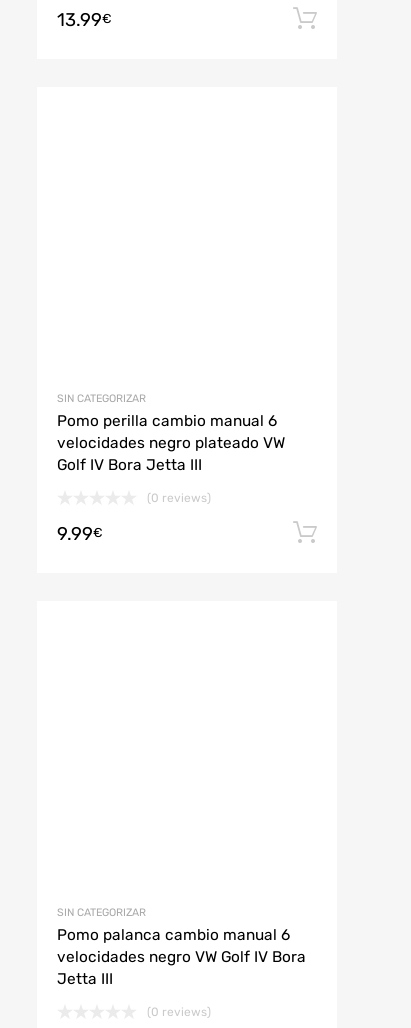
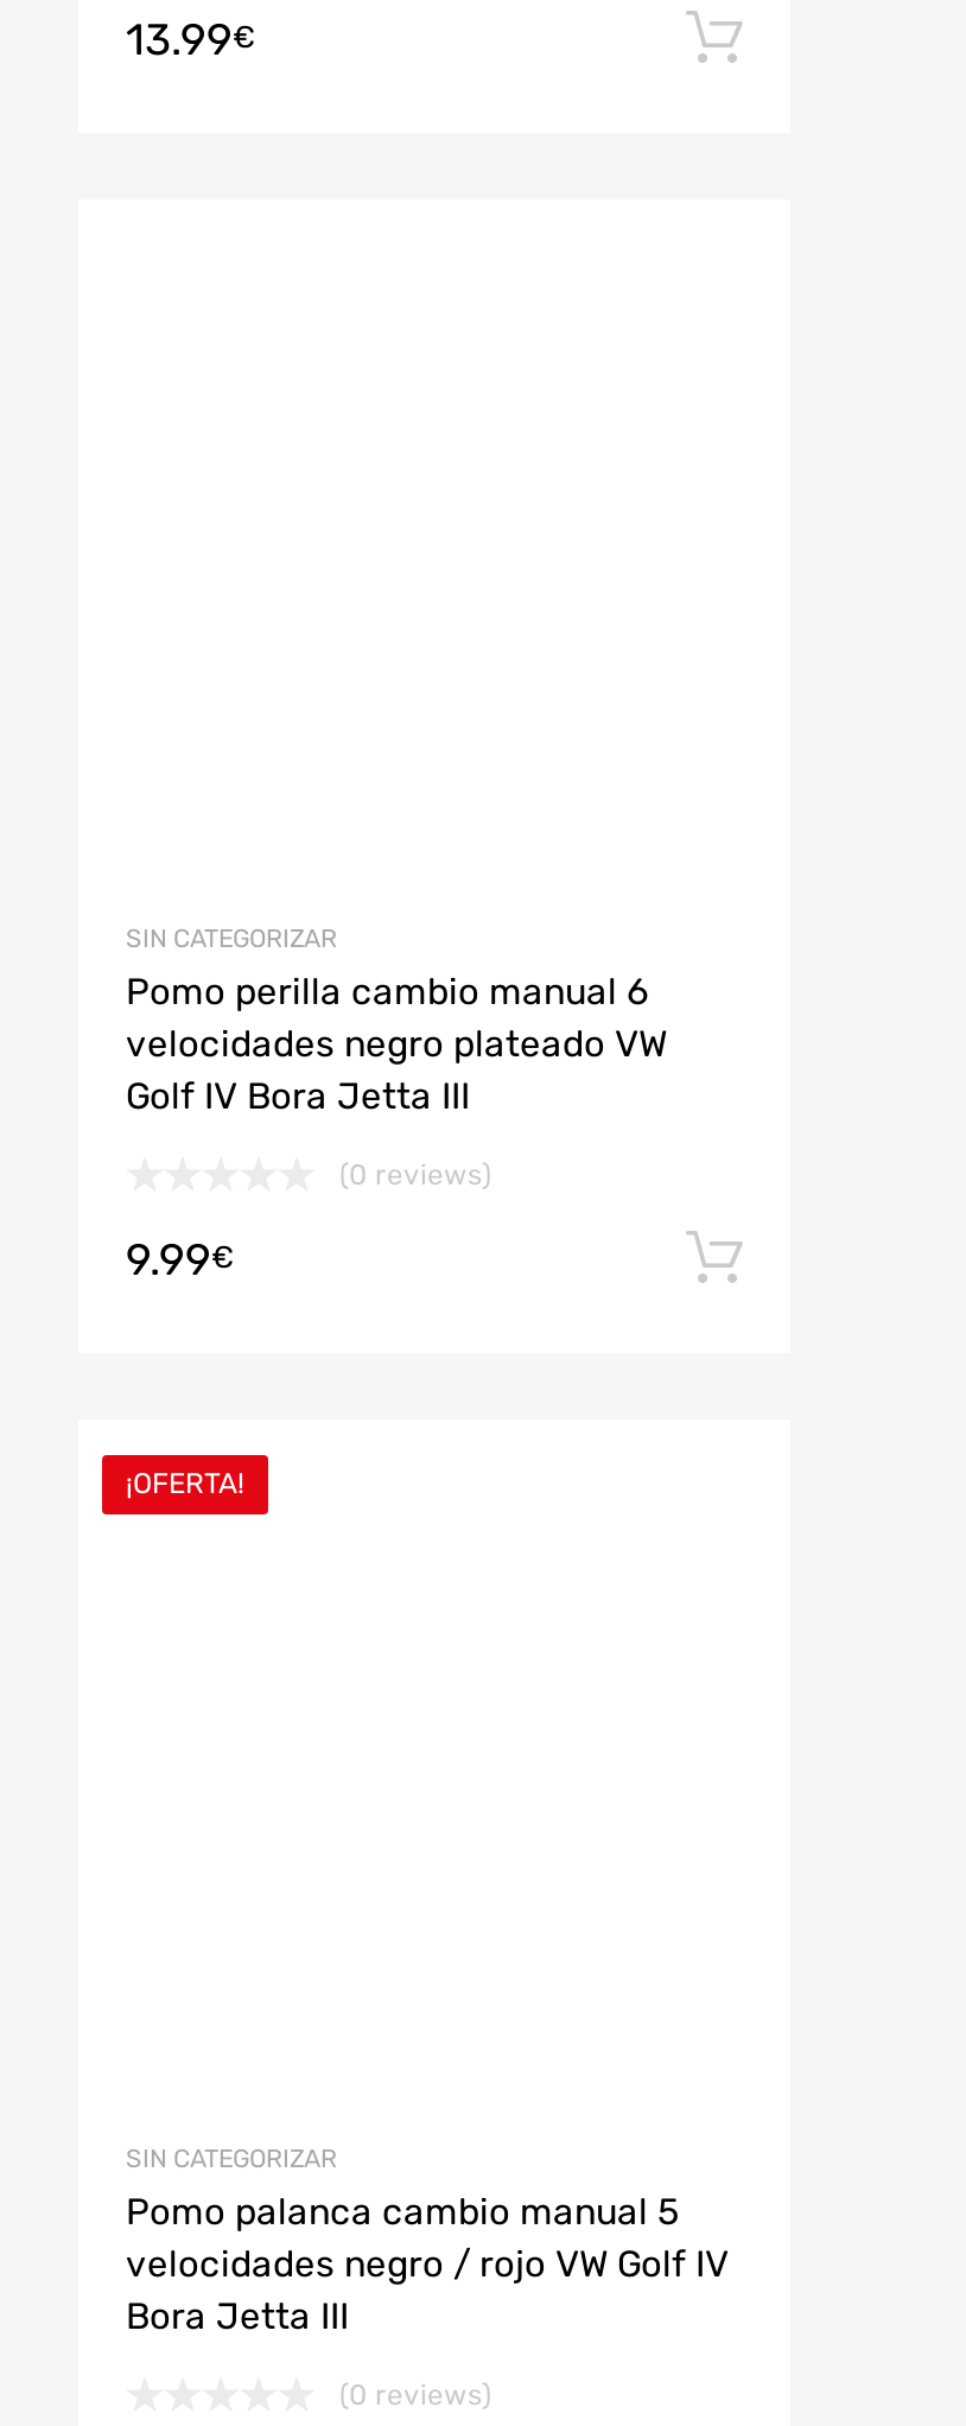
+ ¡OFERTA!

- Pomo palanca cambio manual 6
- velocidades negro VW Golf IV Bora
- Jetta III
+ Pomo palanca cambio manual 5
+ velocidades negro / rojo VW Golf IV
+ Bora Jetta III
